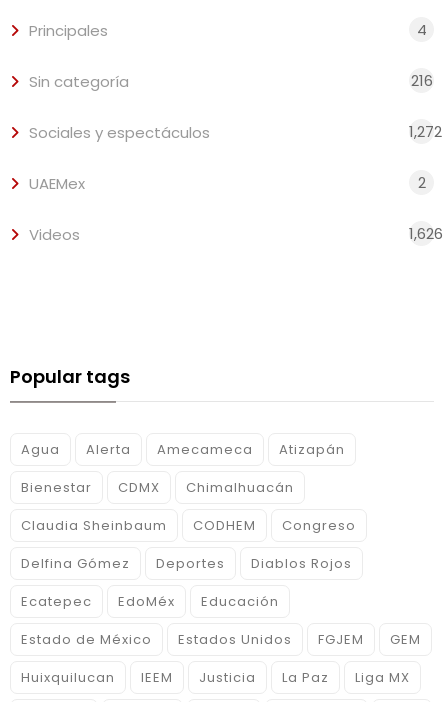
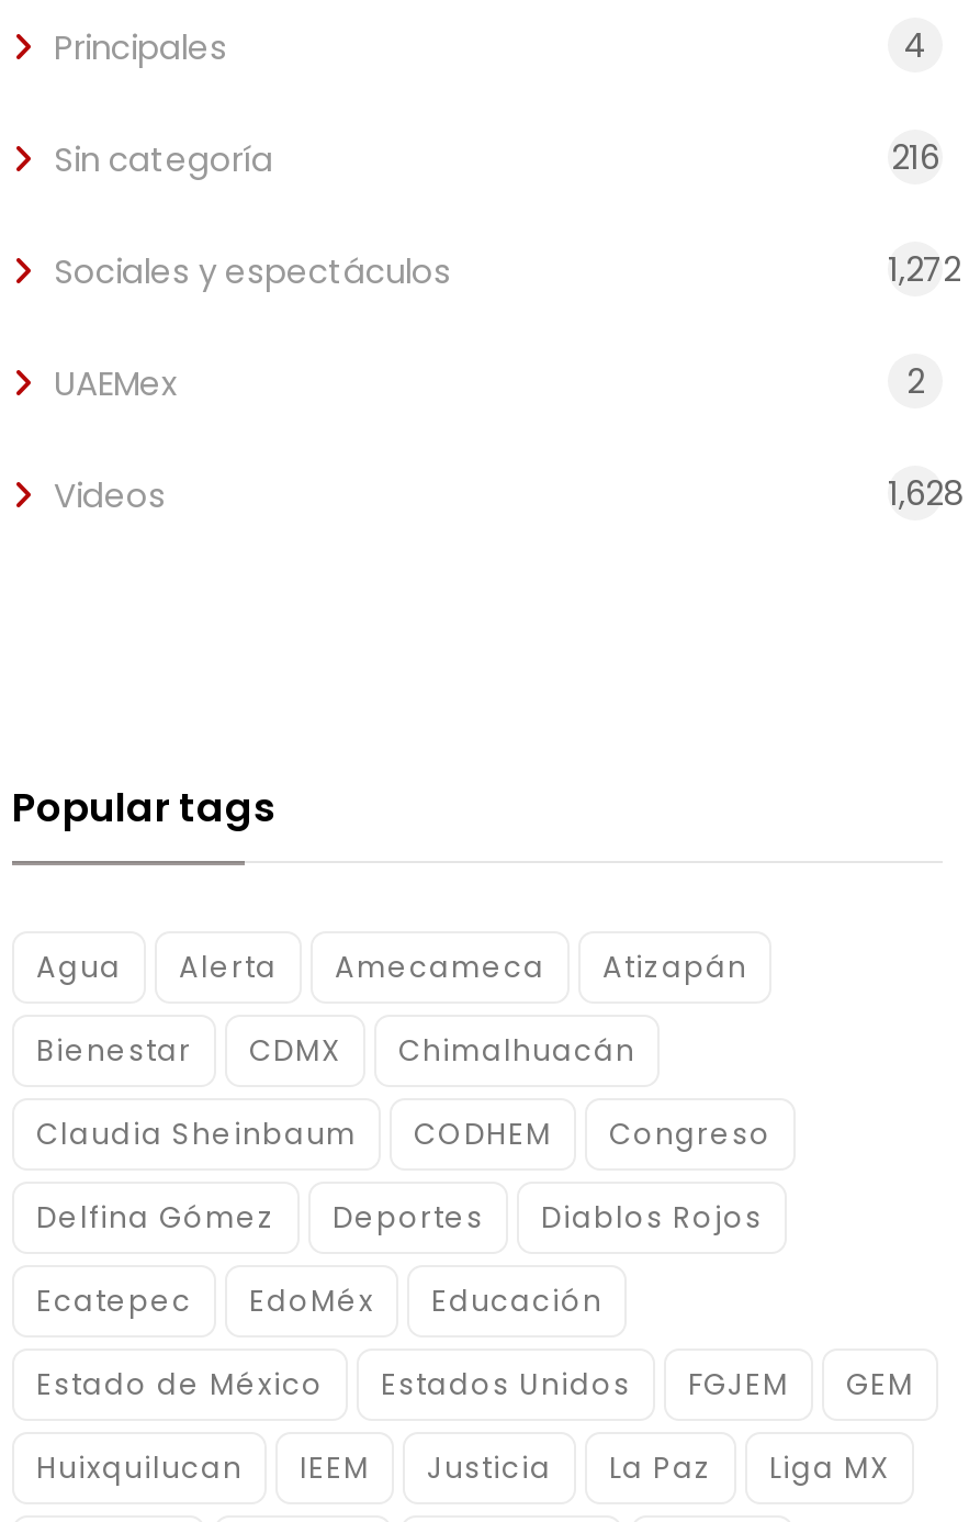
- 1,626
+ 1,628
